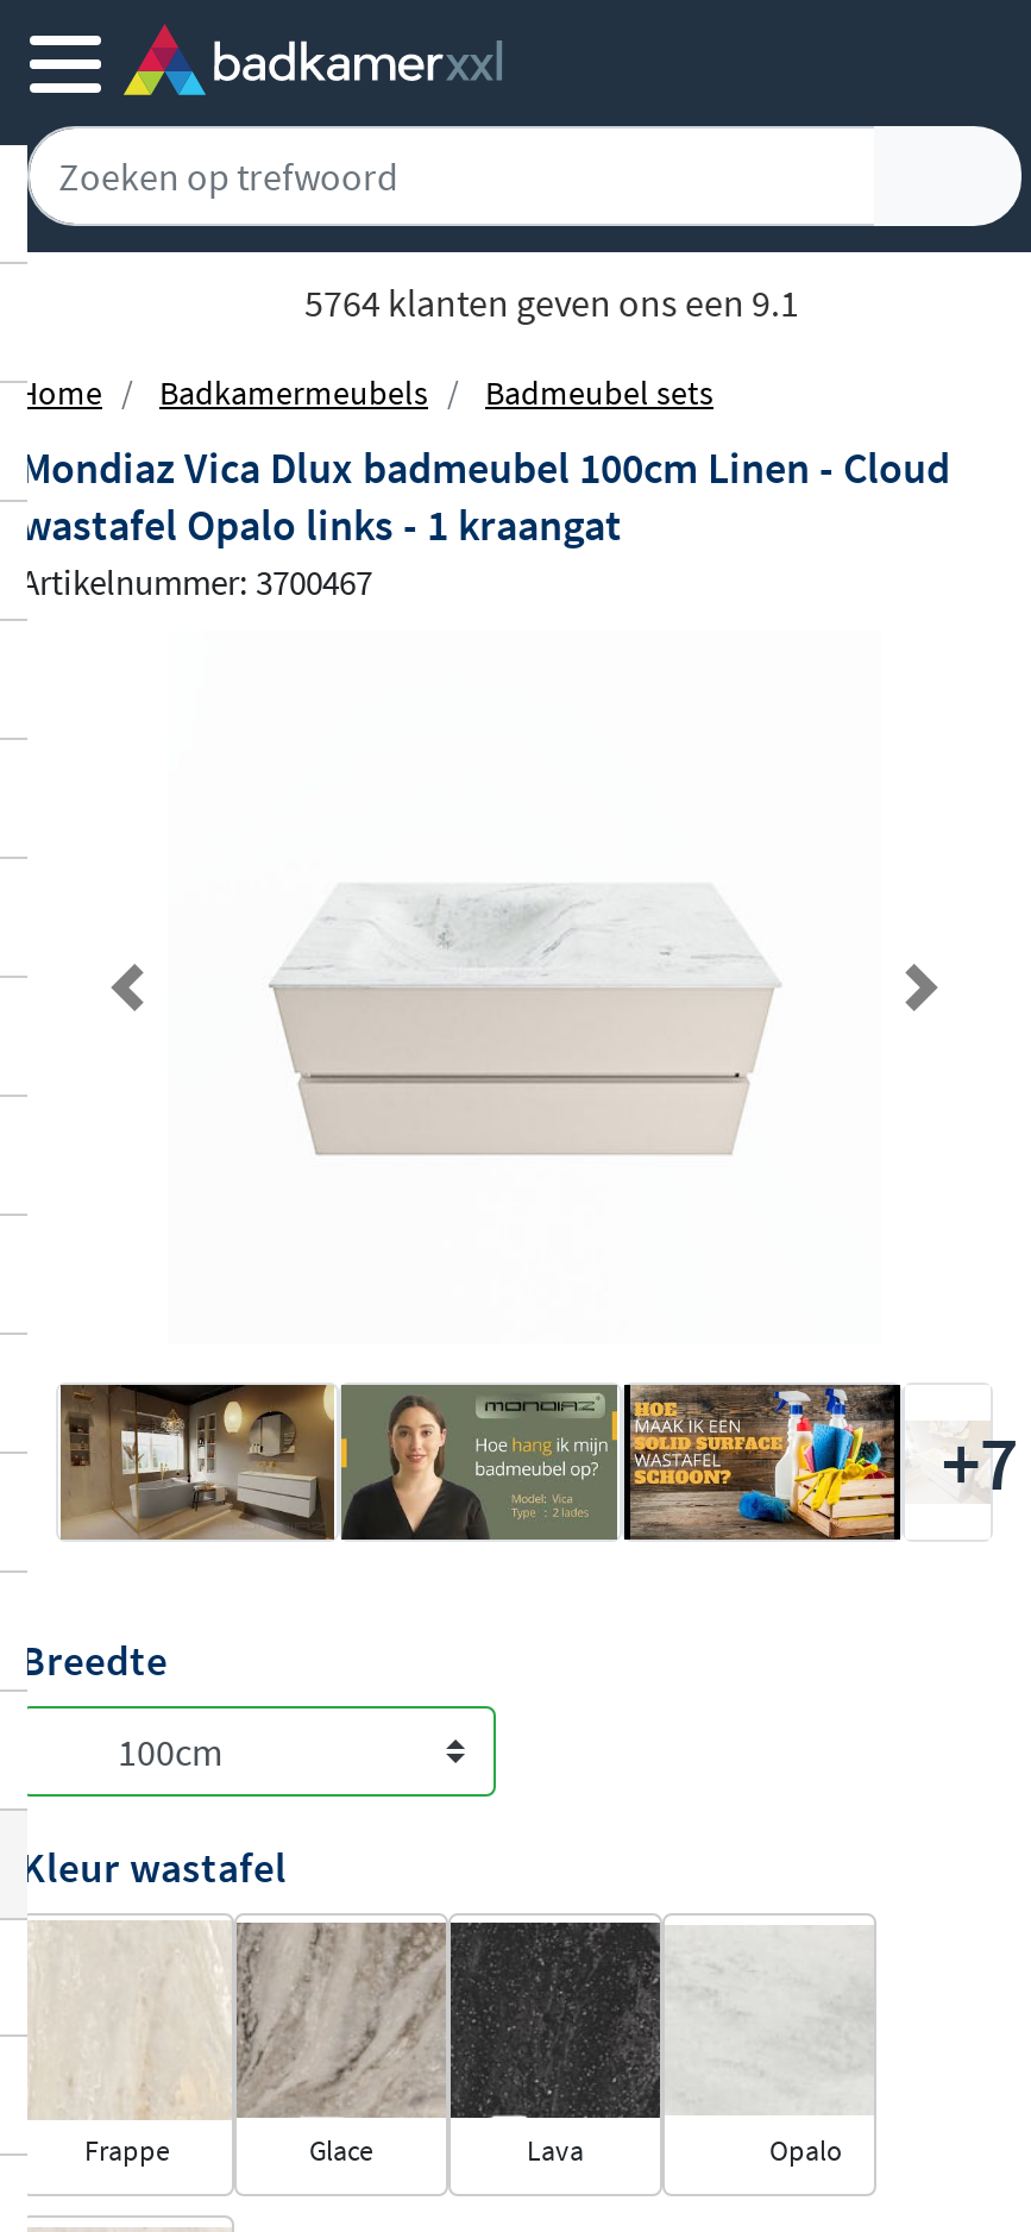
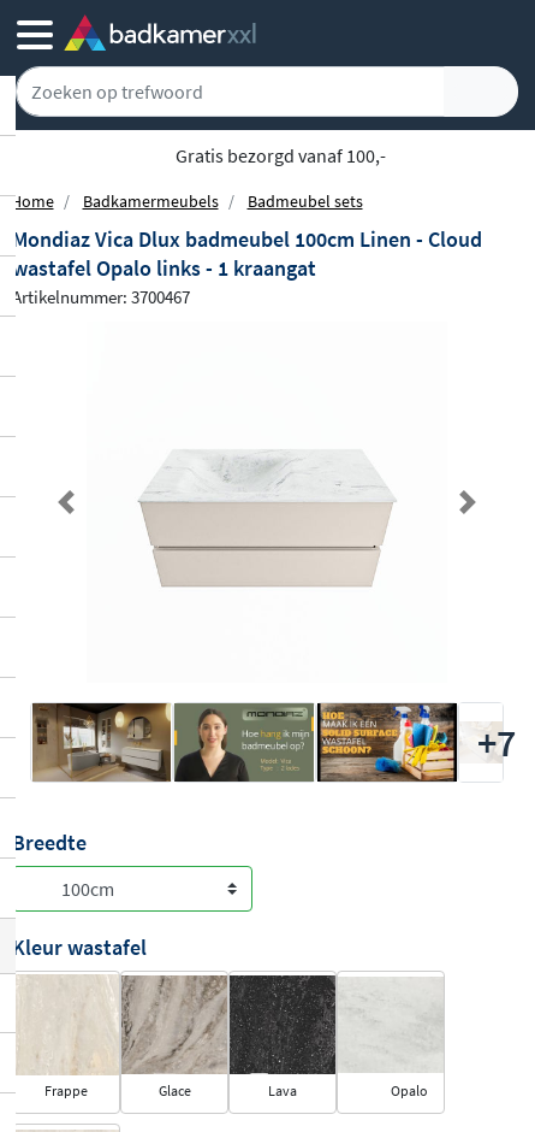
- 5764 klanten geven ons een 9.1
+ Gratis bezorgd vanaf 100,-
